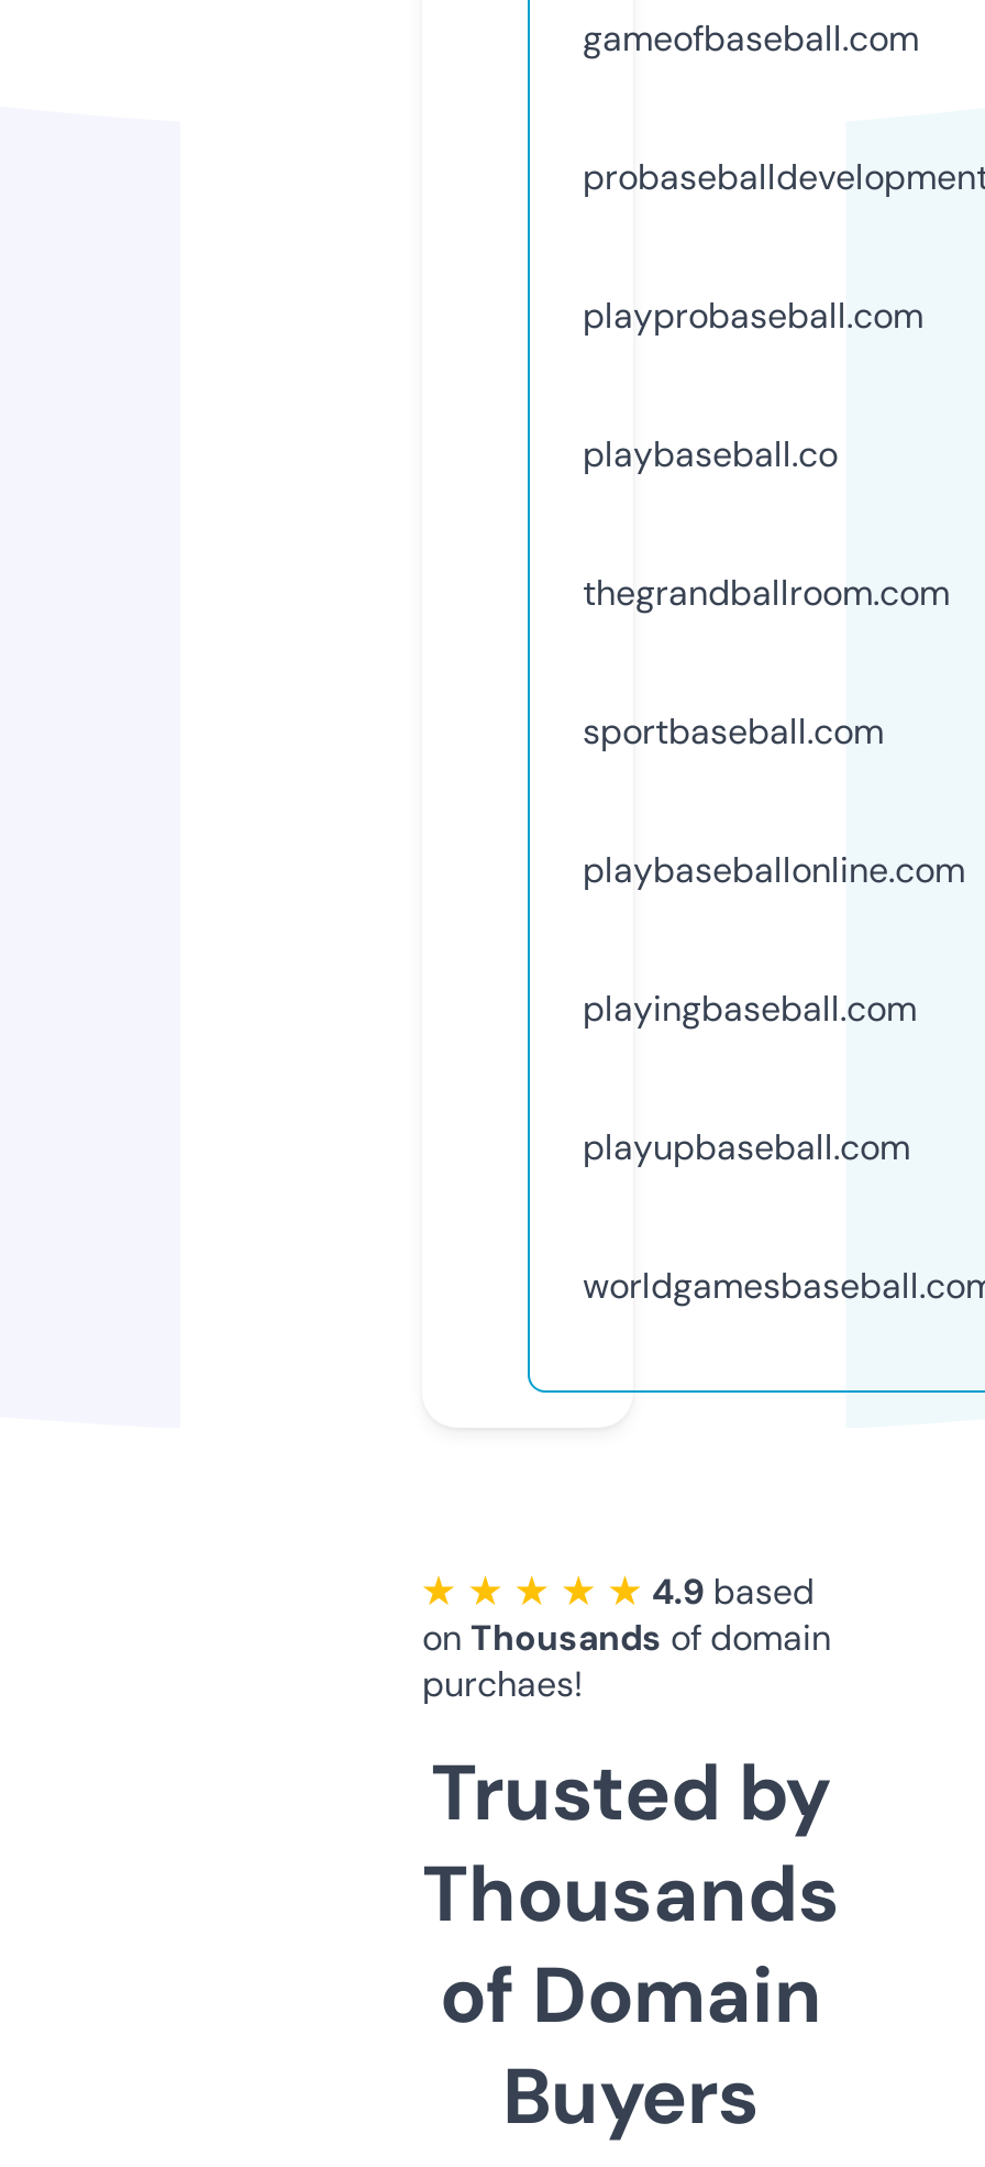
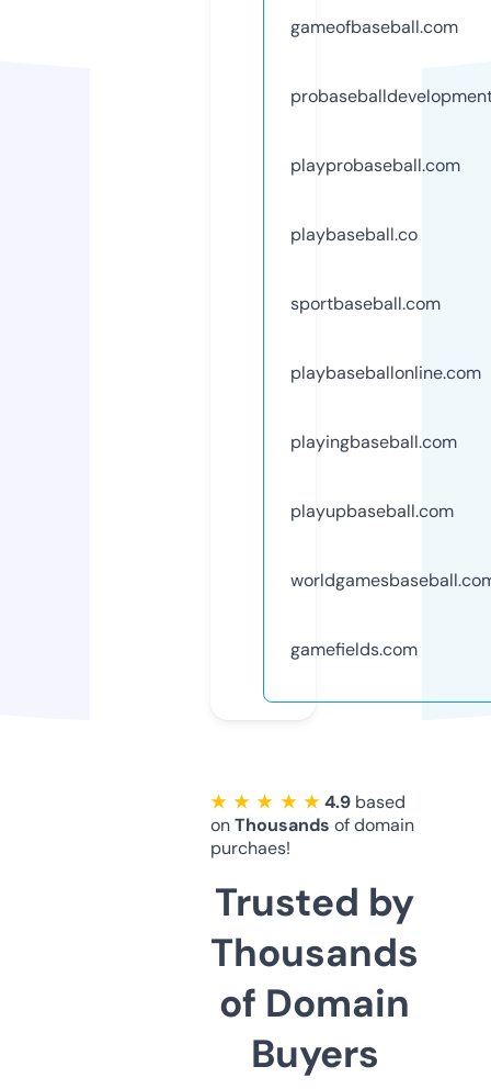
- thegrandballroom.com

moved up: sportbaseball.com | playbaseballonline.com | playingbaseball.com | playupbaseball.com

+ gamefields.com
